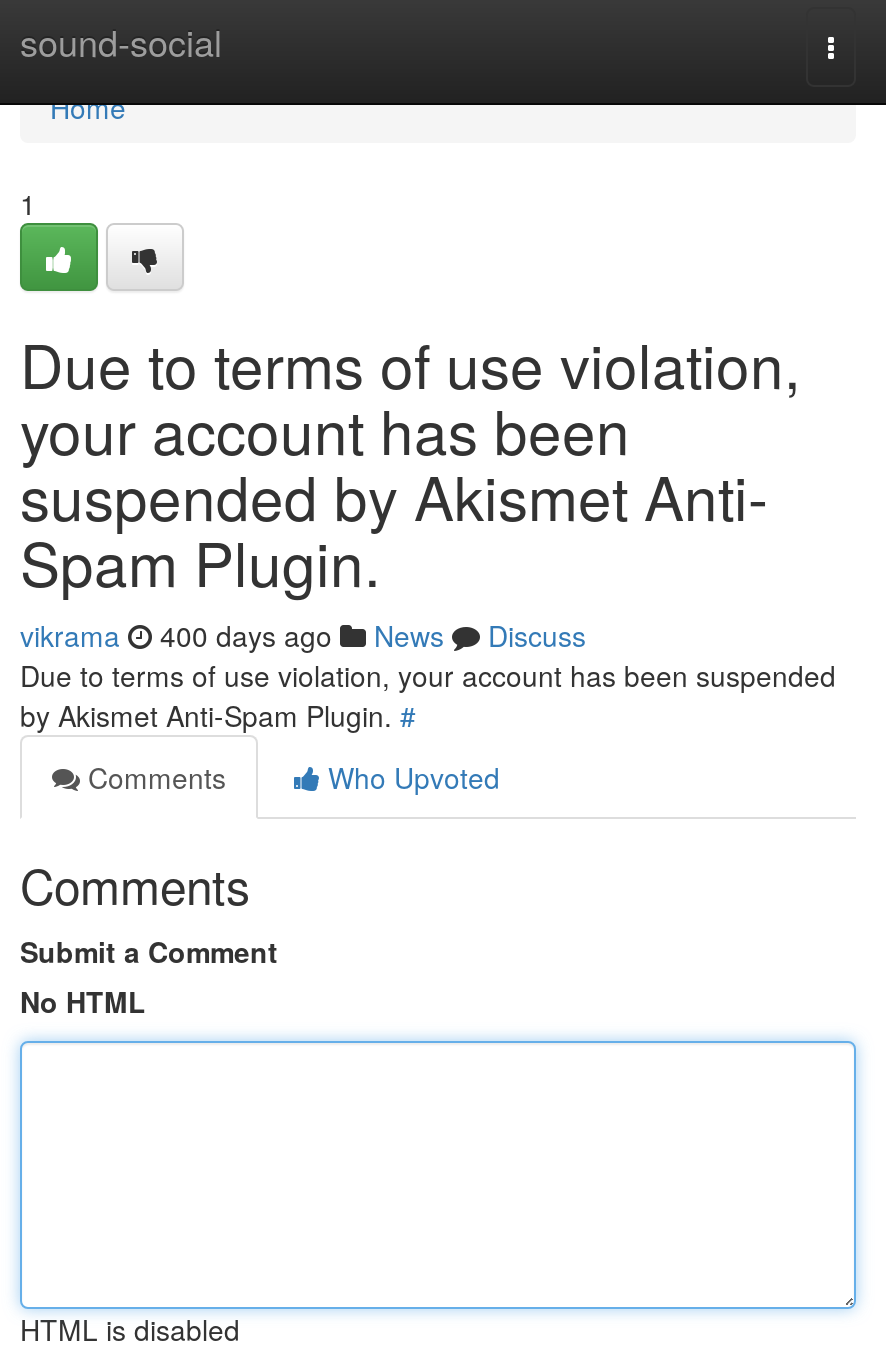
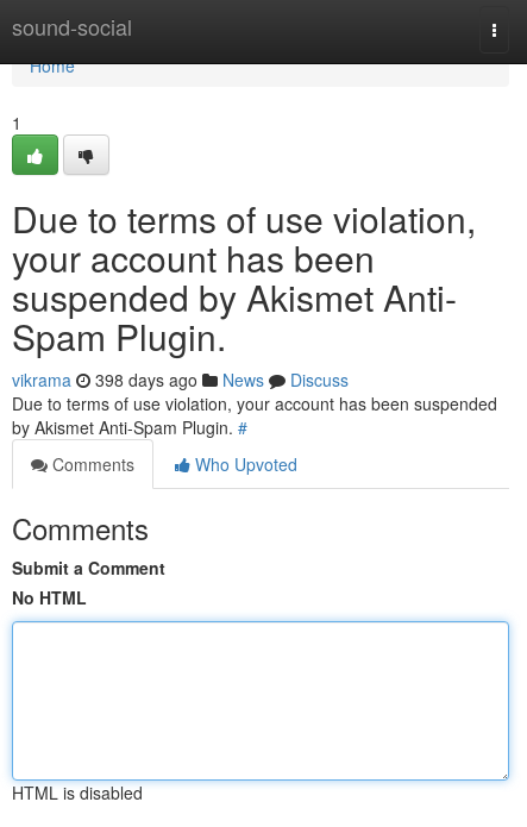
- vikrama 400 days ago News Discuss
+ vikrama 398 days ago News Discuss
